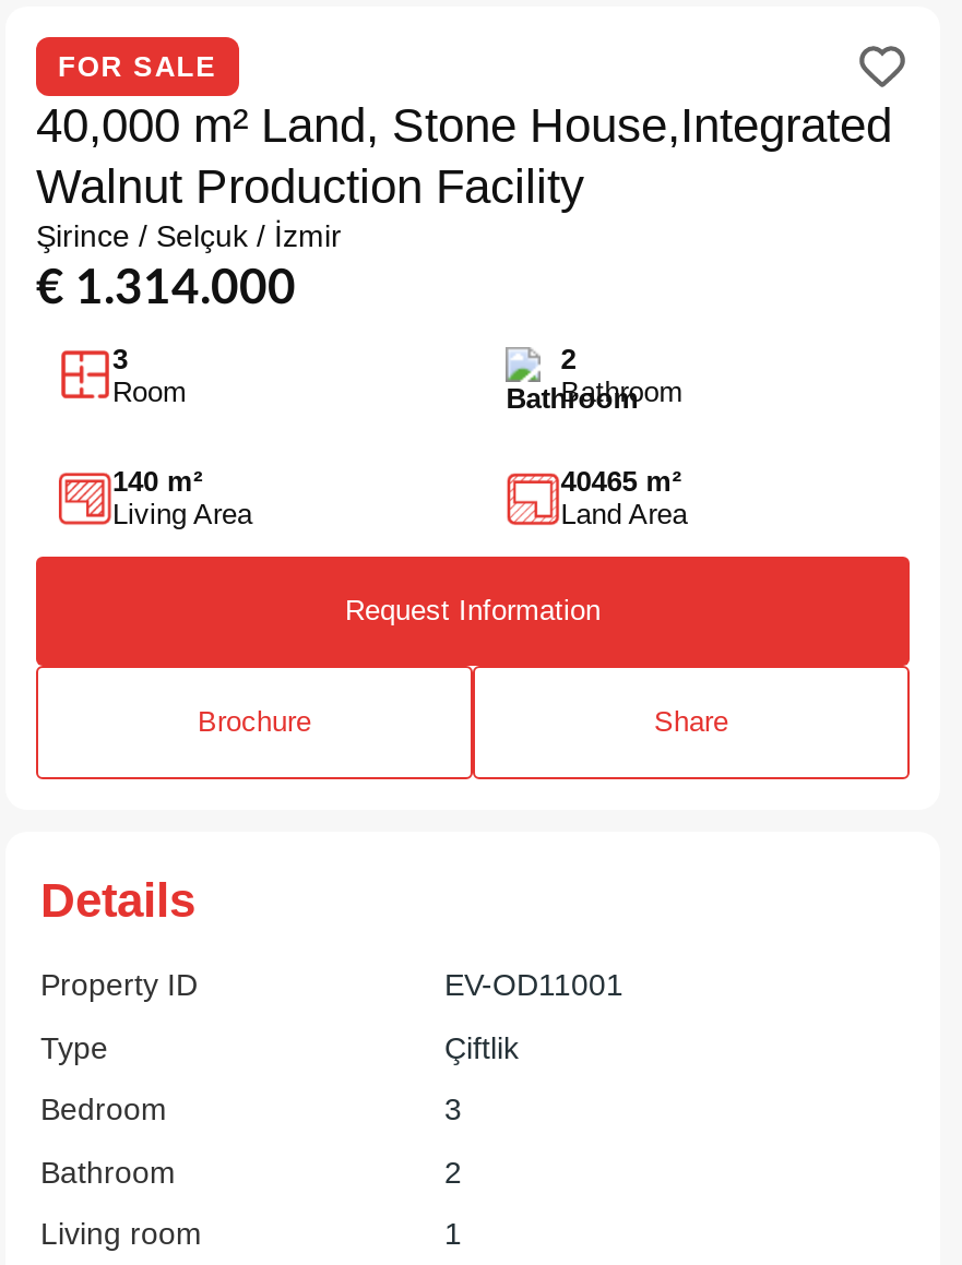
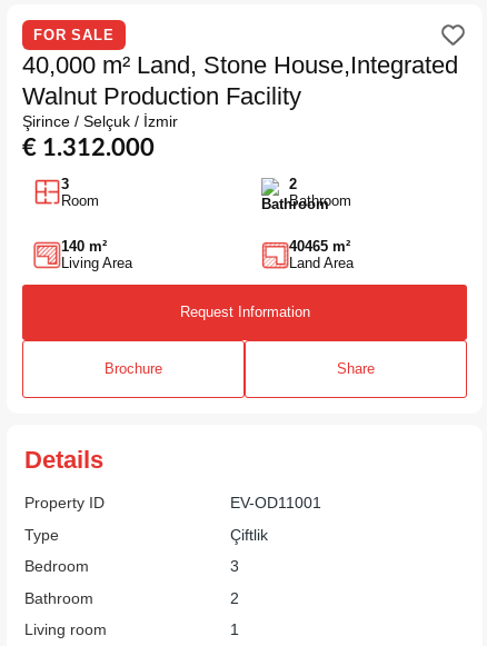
- € 1.314.000
+ € 1.312.000
